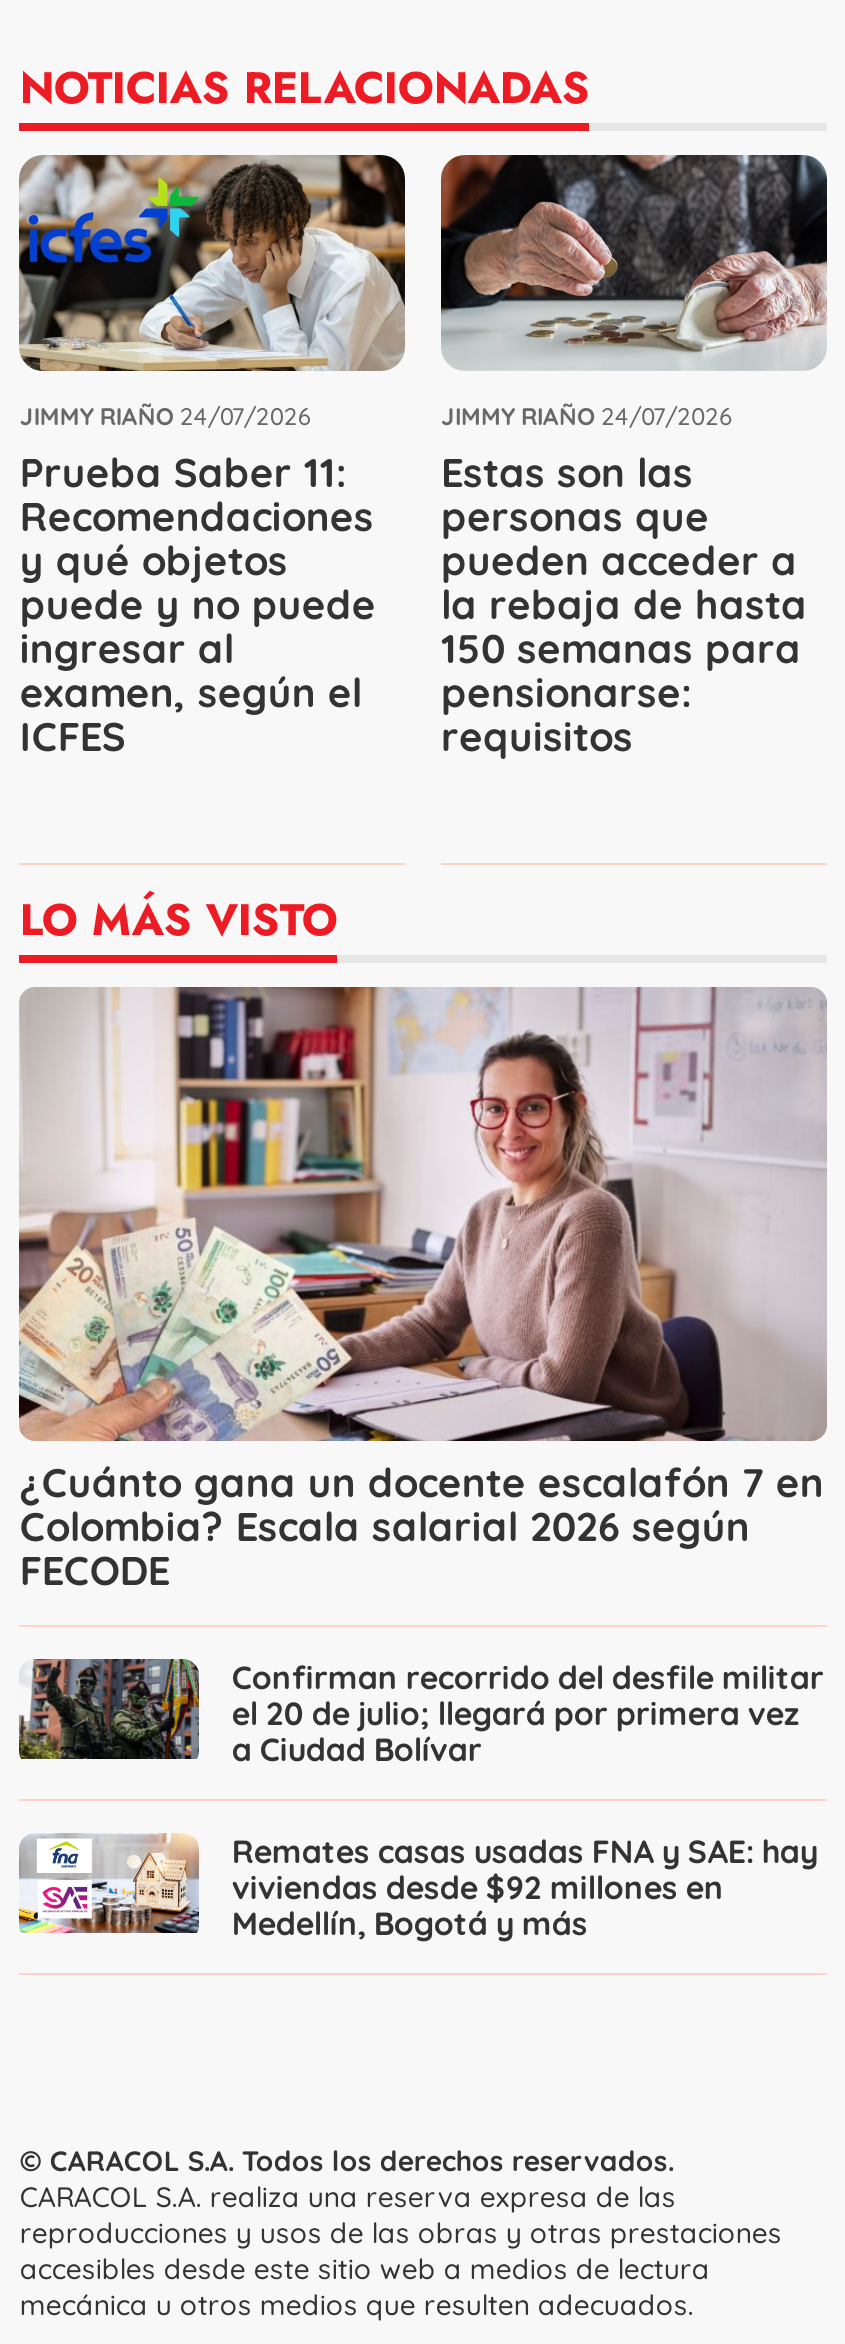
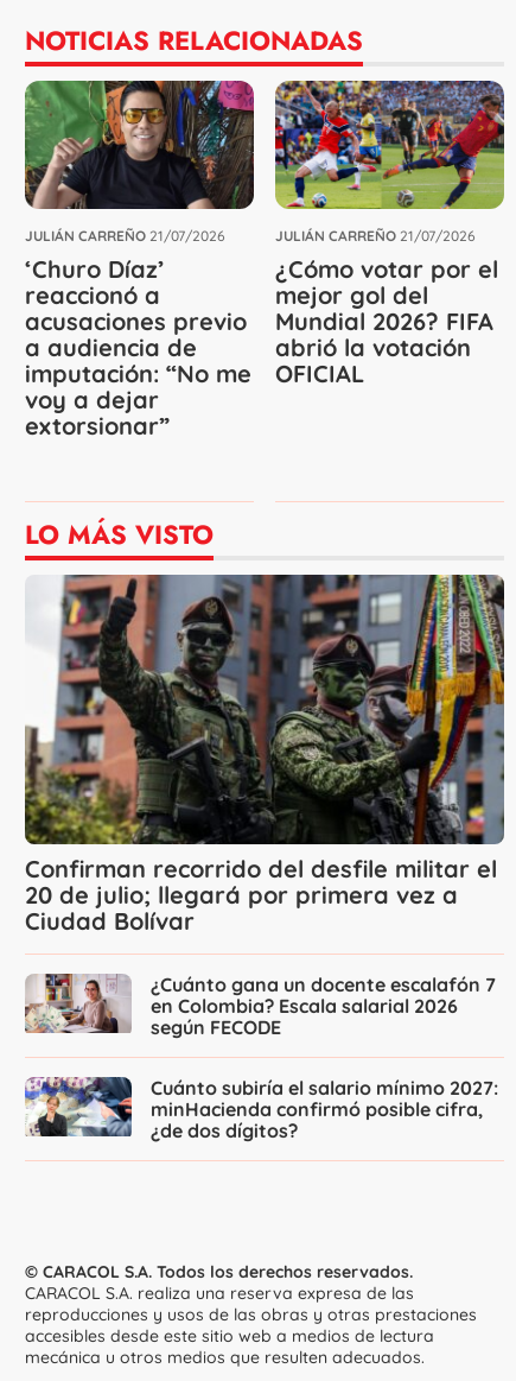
- [image]
- JIMMY RIAÑO 24/07/2026
- Prueba Saber 11:
- Recomendaciones
- y qué objetos
- puede y no puede
- ingresar al
- examen, según el
- ICFES
+ [image]
+ JULIÁN CARREÑO 21/07/2026
+ ‘Churo Díaz’
+ reaccionó a
+ acusaciones previo
+ a audiencia de
+ imputación: “No me
+ voy a dejar
+ extorsionar”

- [image]
- JIMMY RIAÑO 24/07/2026
- Estas son las
- personas que
- pueden acceder a
- la rebaja de hasta
- 150 semanas para
- pensionarse:
- requisitos
+ [image]
+ JULIÁN CARREÑO 21/07/2026
+ ¿Cómo votar por el
+ mejor gol del
+ Mundial 2026? FIFA
+ abrió la votación
+ OFICIAL

- [image]
- ¿Cuánto gana un docente escalafón 7 en
- Colombia? Escala salarial 2026 según
- FECODE
+ [image]
+ Confirman recorrido del desfile militar el
+ 20 de julio; llegará por primera vez a
+ Ciudad Bolívar

- [image]
- Confirman recorrido del desfile militar
- el 20 de julio; llegará por primera vez
- a Ciudad Bolívar
+ [image]
+ ¿Cuánto gana un docente escalafón 7
+ en Colombia? Escala salarial 2026
+ según FECODE

- [image]
- Remates casas usadas FNA y SAE: hay
- viviendas desde $92 millones en
- Medellín, Bogotá y más
+ [image]
+ Cuánto subiría el salario mínimo 2027:
+ minHacienda confirmó posible cifra,
+ ¿de dos dígitos?
